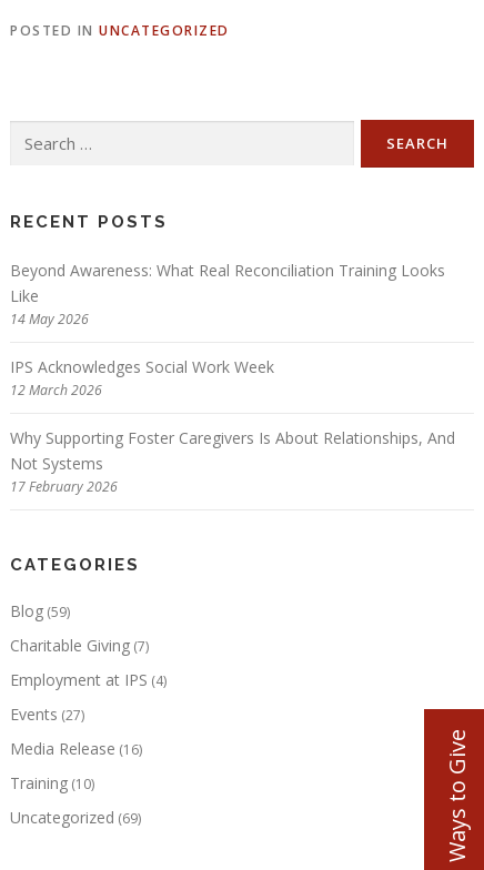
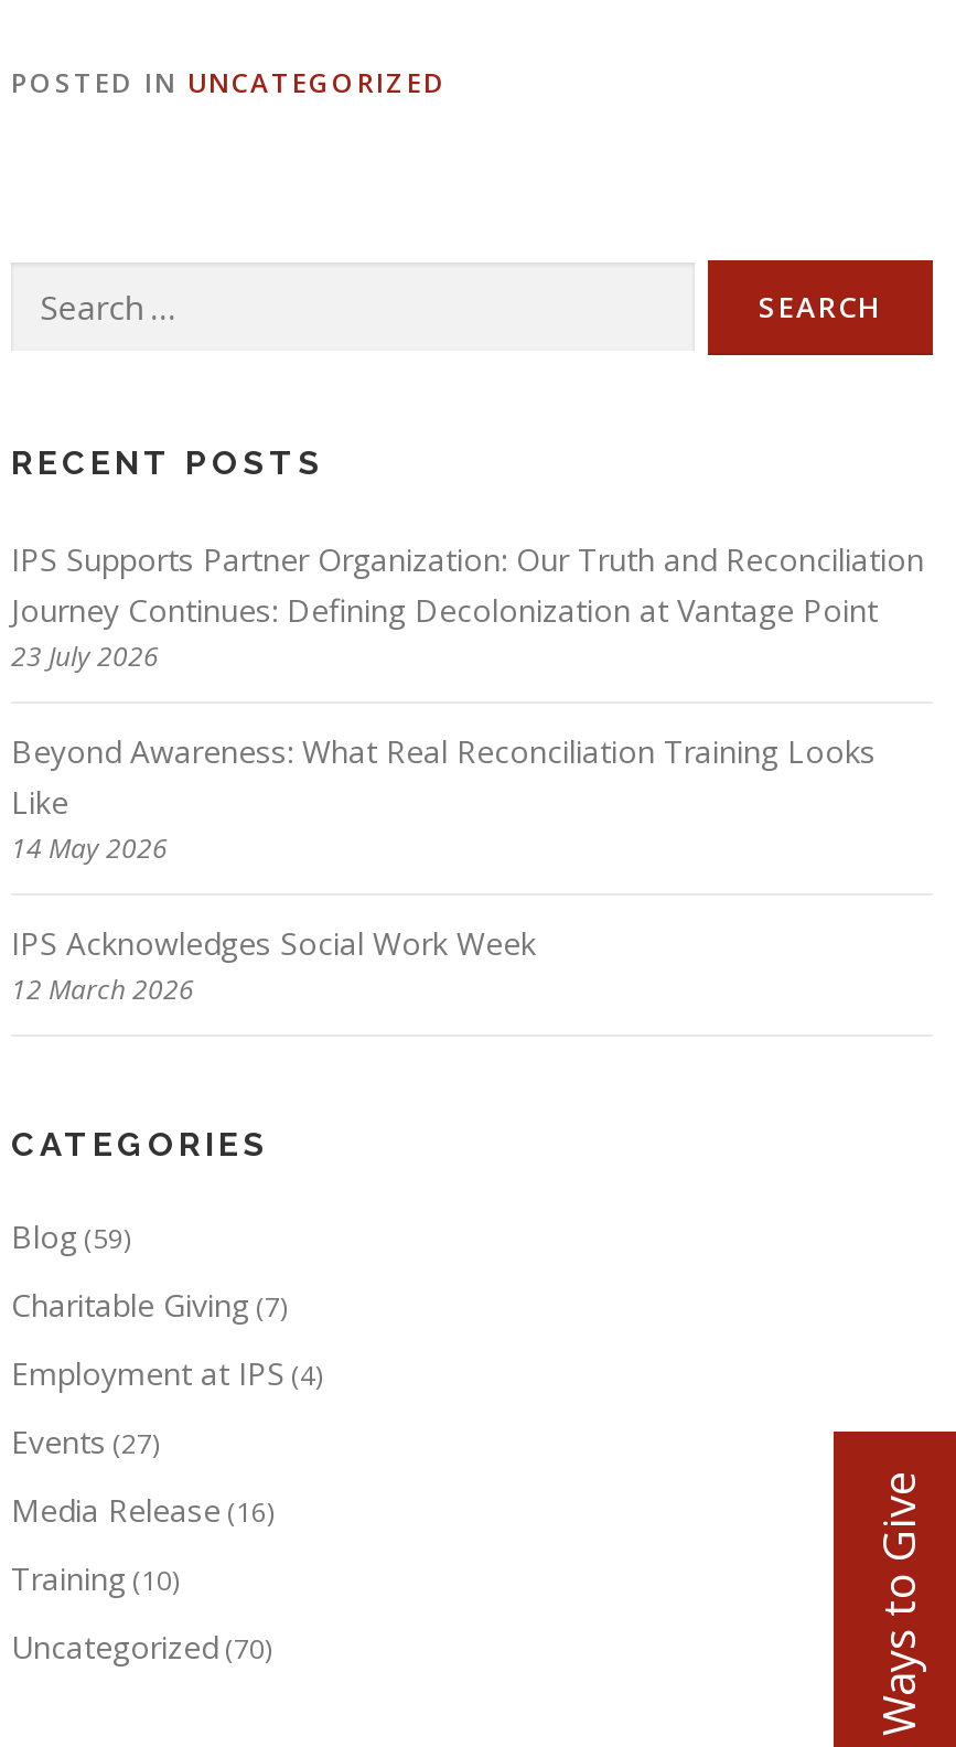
+ IPS Supports Partner Organization: Our Truth and Reconciliation
+ Journey Continues: Defining Decolonization at Vantage Point
+ 23 July 2026

moved down: Beyond Awareness: What Real Reconciliation Training Looks | Like | 14 May 2026 | IPS Acknowledges Social Work Week | 12 March 2026

- Why Supporting Foster Caregivers Is About Relationships, And
- Not Systems
- 17 February 2026

- Uncategorized (69)
+ Uncategorized (70)
